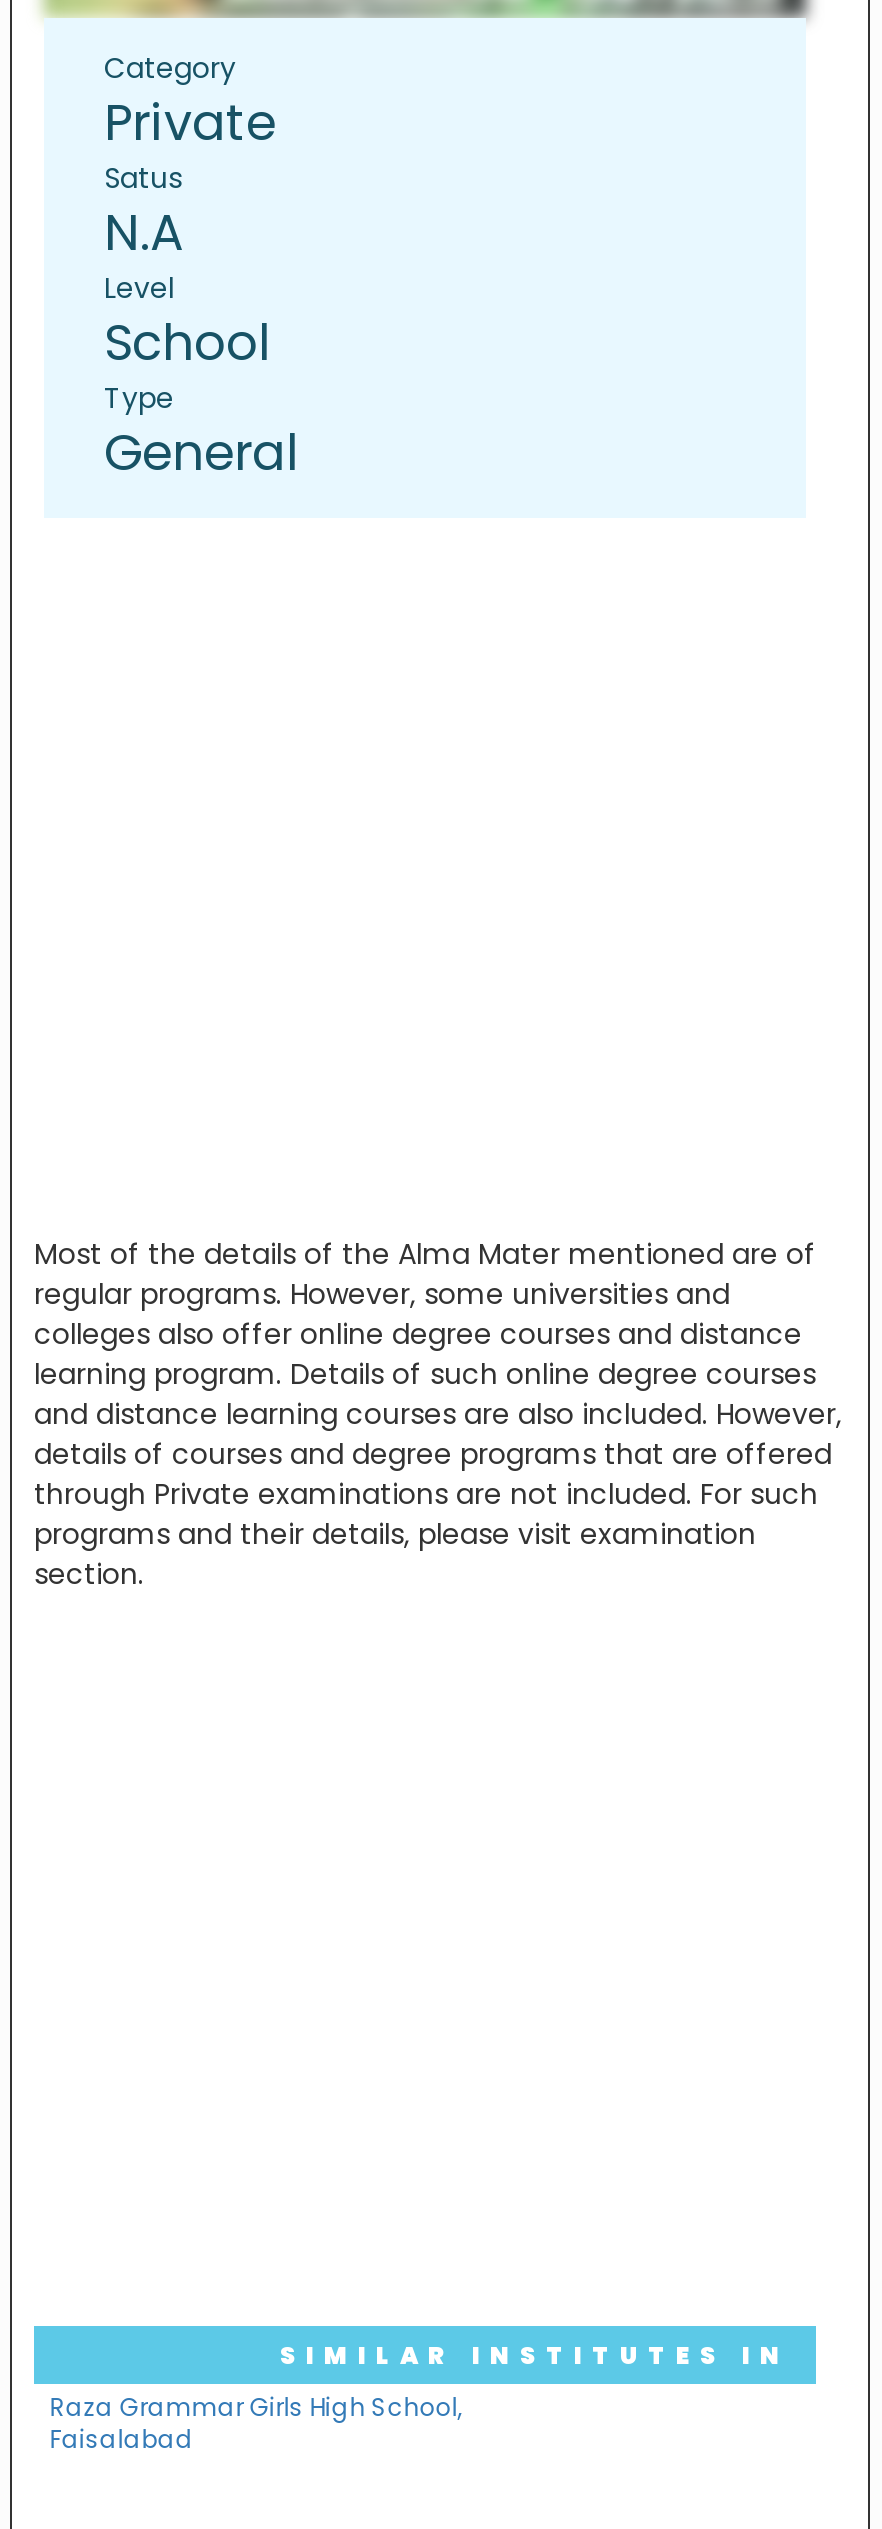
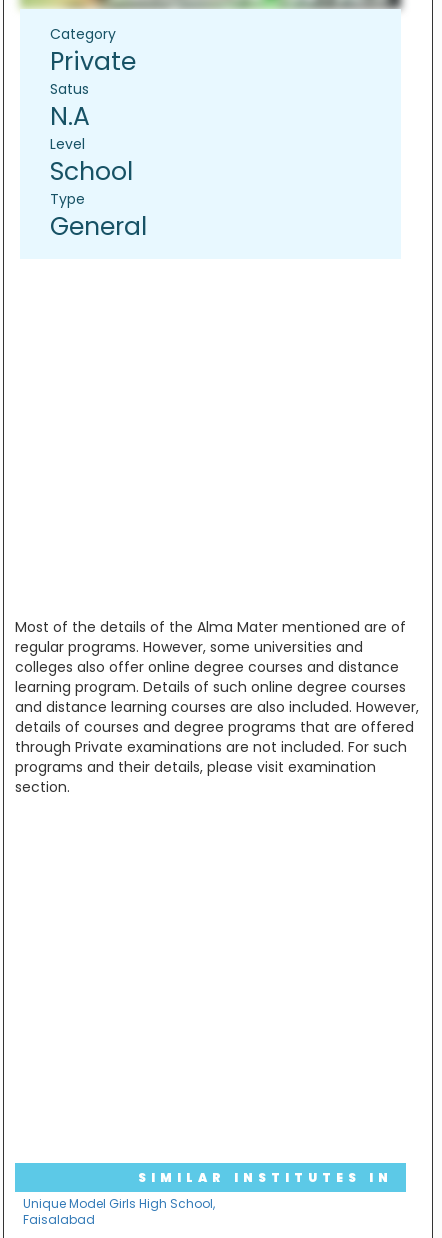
- Raza Grammar Girls High School,
+ Unique Model Girls High School,
